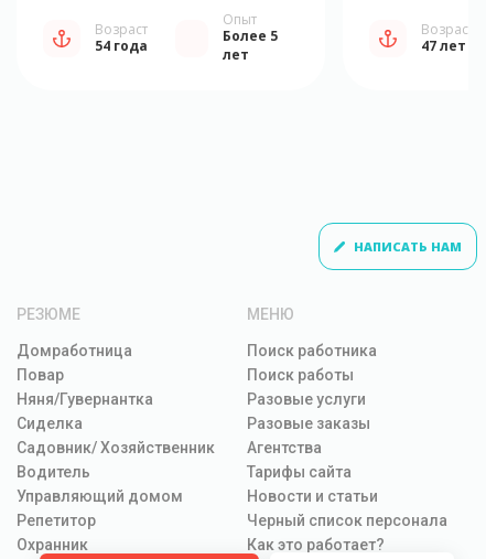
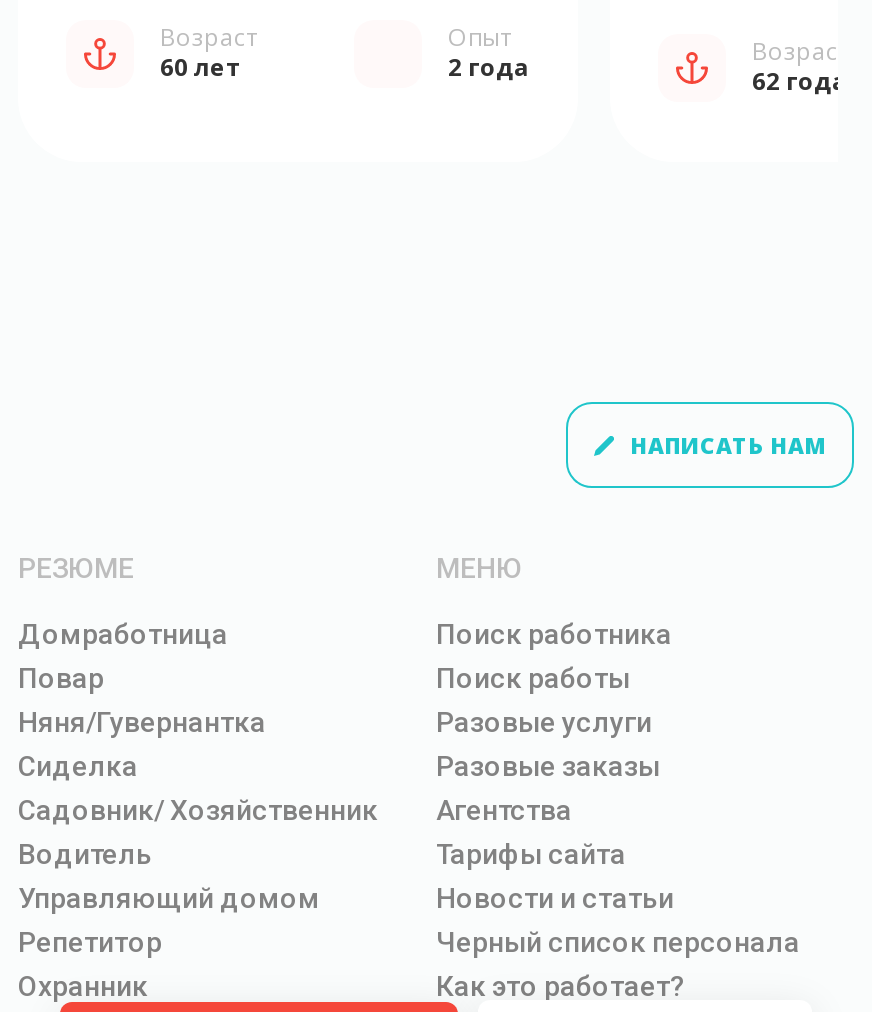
- Более 5
- лет
+ 2 года

- 54 года
+ 60 лет

- 47 лет
+ 62 года
